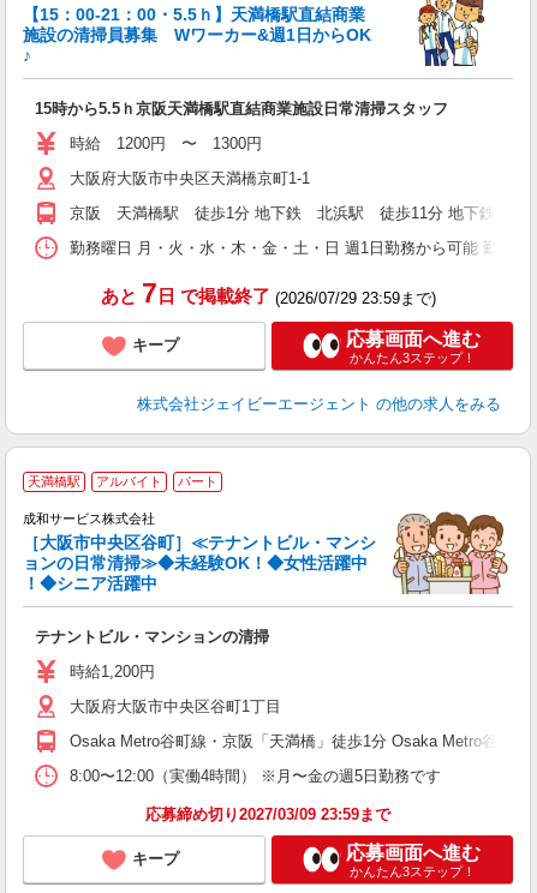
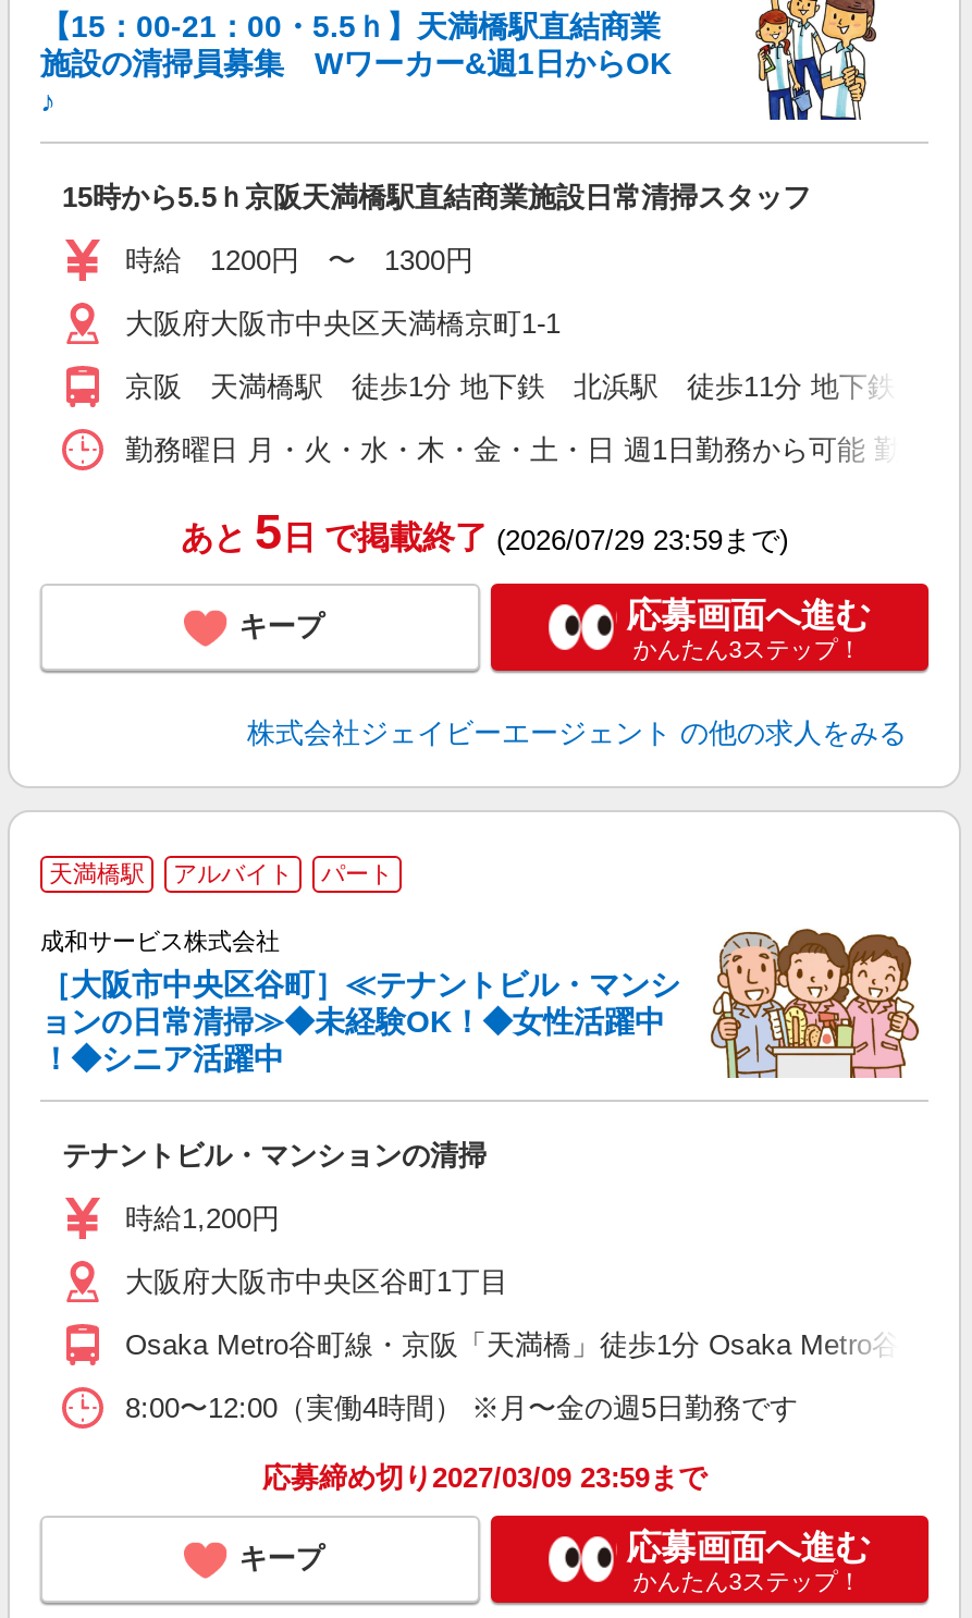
- あと 7日 で掲載終了(2026/07/29 23:59まで)
+ あと 5日 で掲載終了(2026/07/29 23:59まで)
